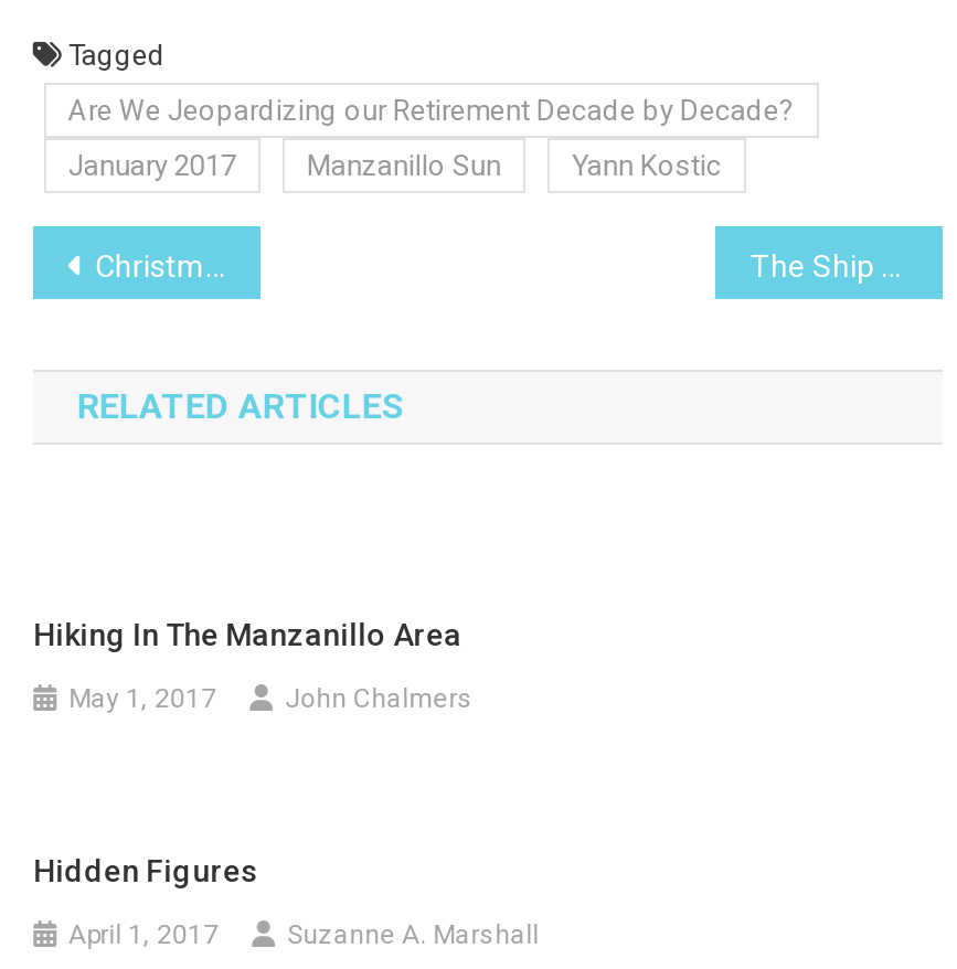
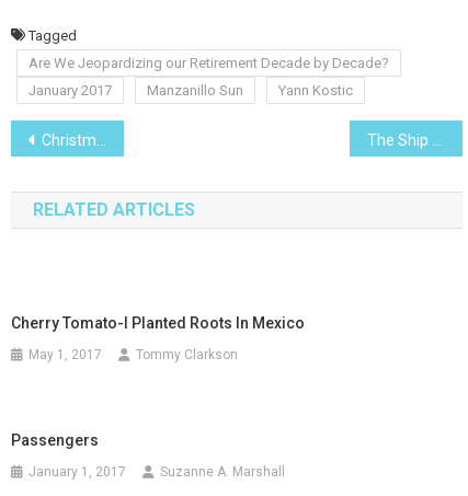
- Hiking In The Manzanillo Area
+ Cherry Tomato-I Planted Roots In Mexico

- John Chalmers
+ Tommy Clarkson

- Hidden Figures
+ Passengers

- April 1, 2017
+ January 1, 2017
